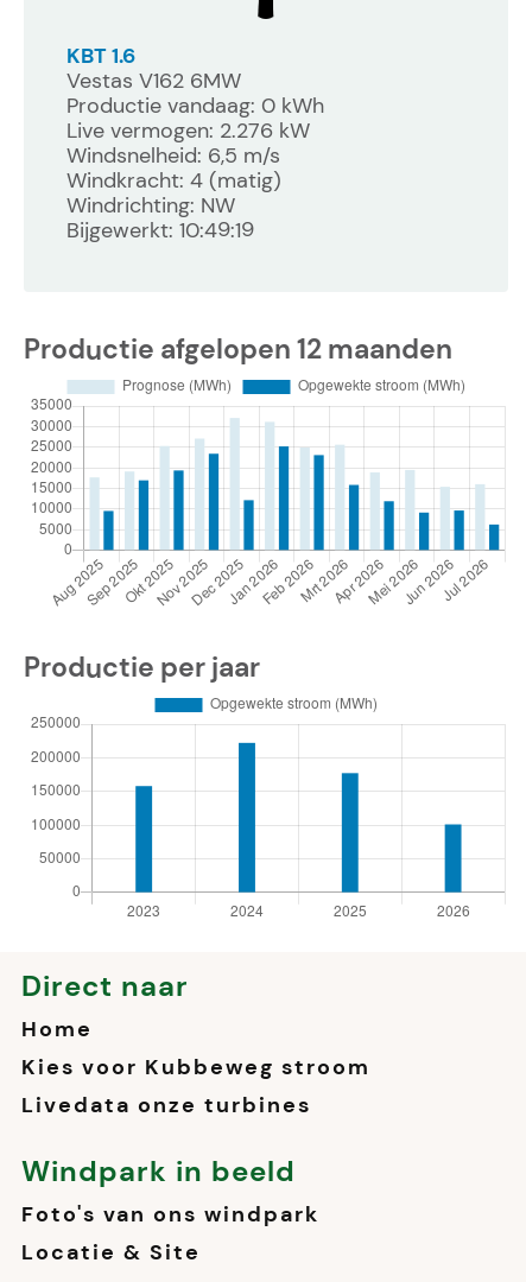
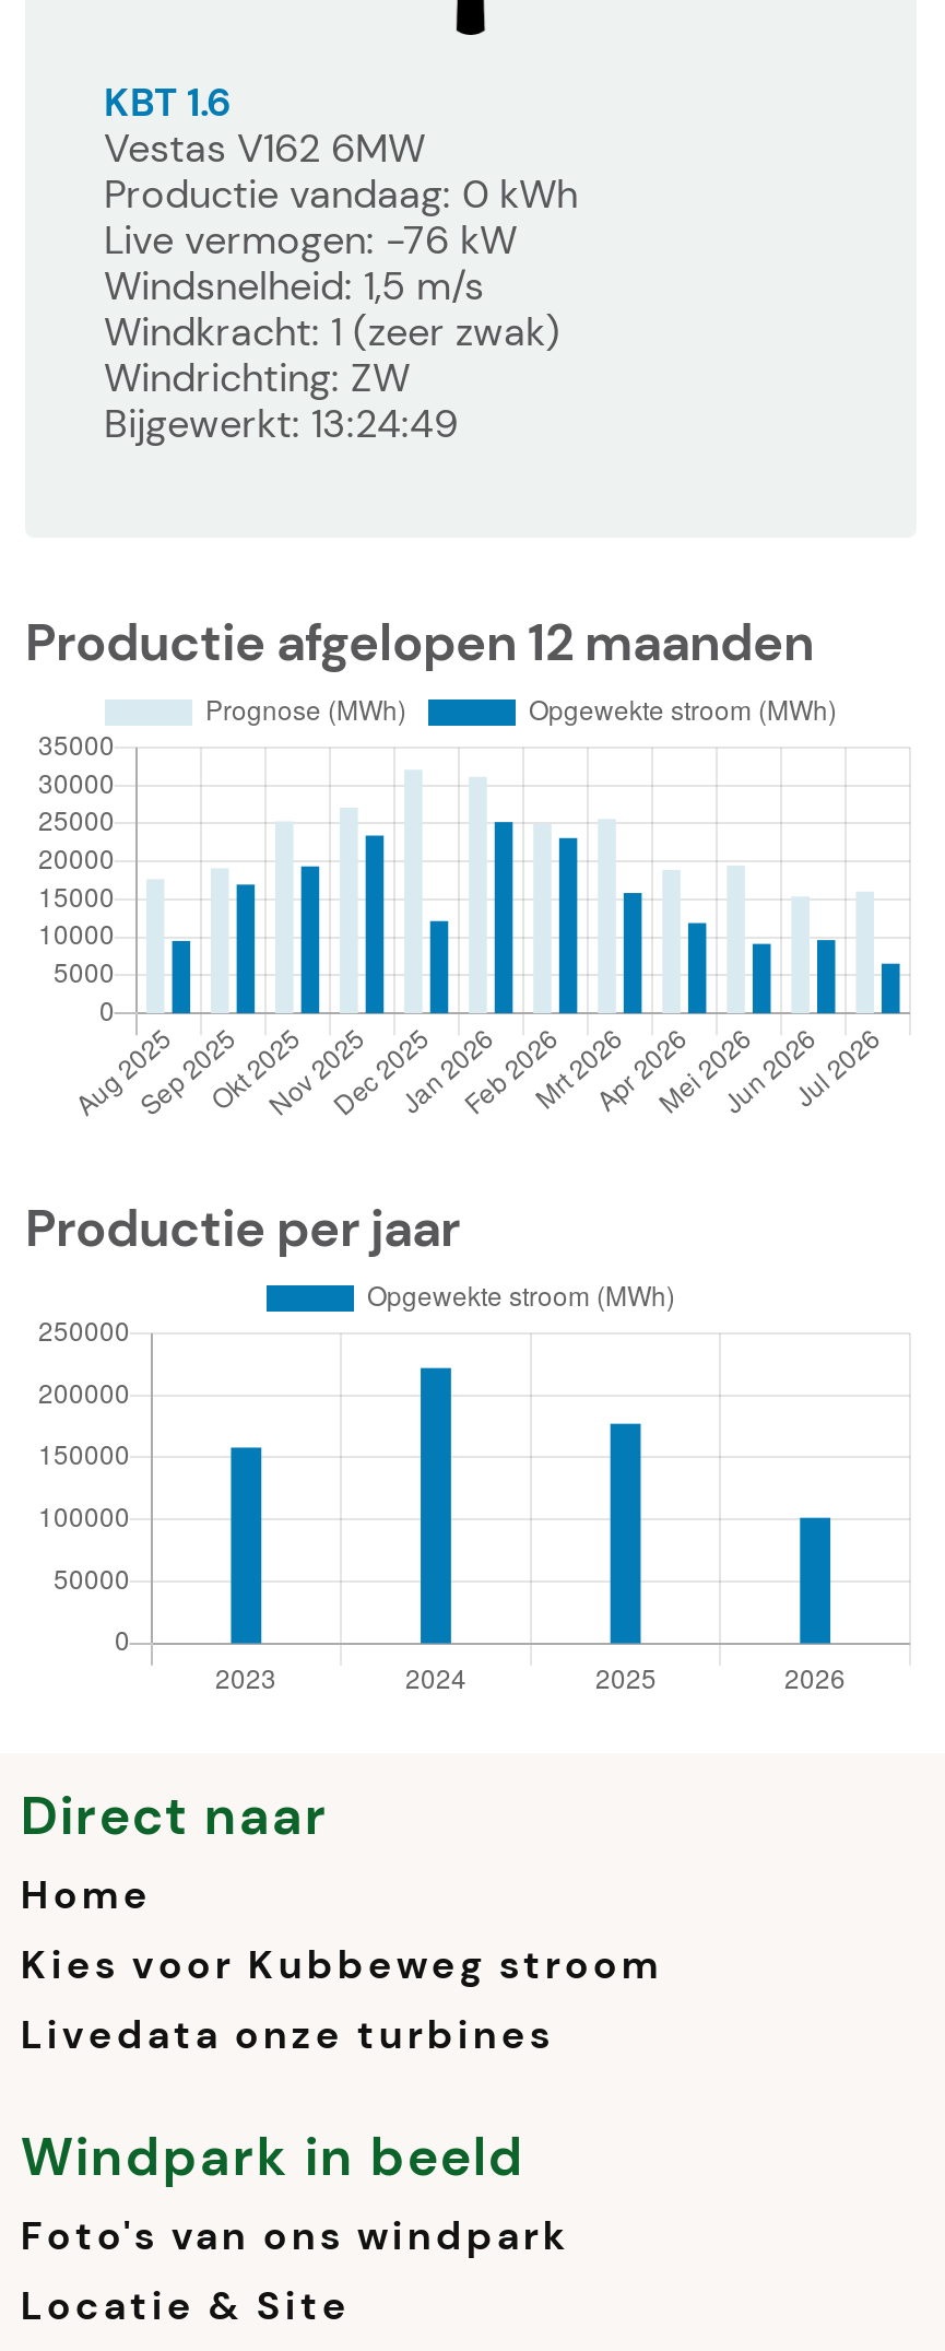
- Live vermogen: 2.276 kW
- Windsnelheid: 6,5 m/s
- Windkracht: 4 (matig)
- Windrichting: NW
- Bijgewerkt: 10:49:19
+ Live vermogen: -76 kW
+ Windsnelheid: 1,5 m/s
+ Windkracht: 1 (zeer zwak)
+ Windrichting: ZW
+ Bijgewerkt: 13:24:49
